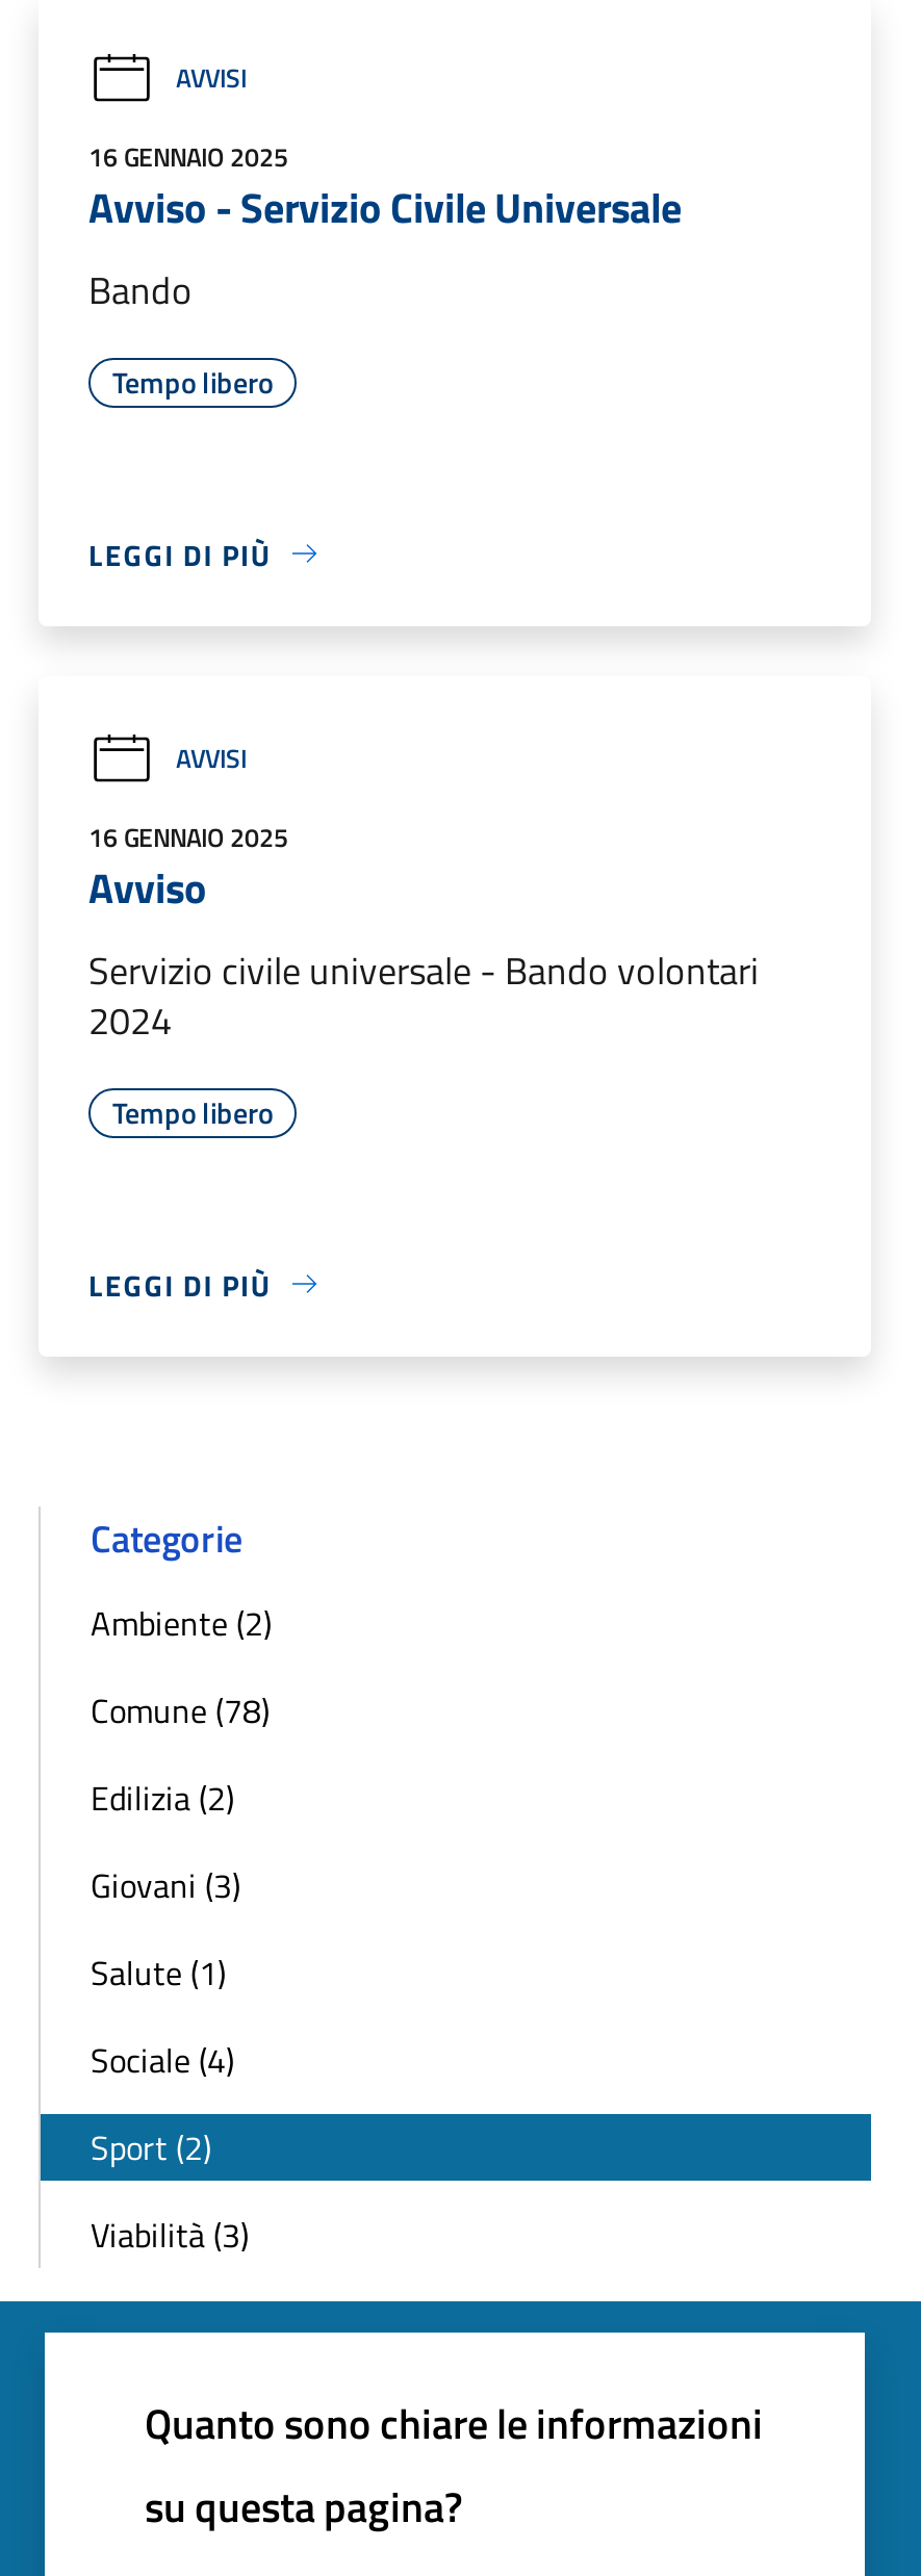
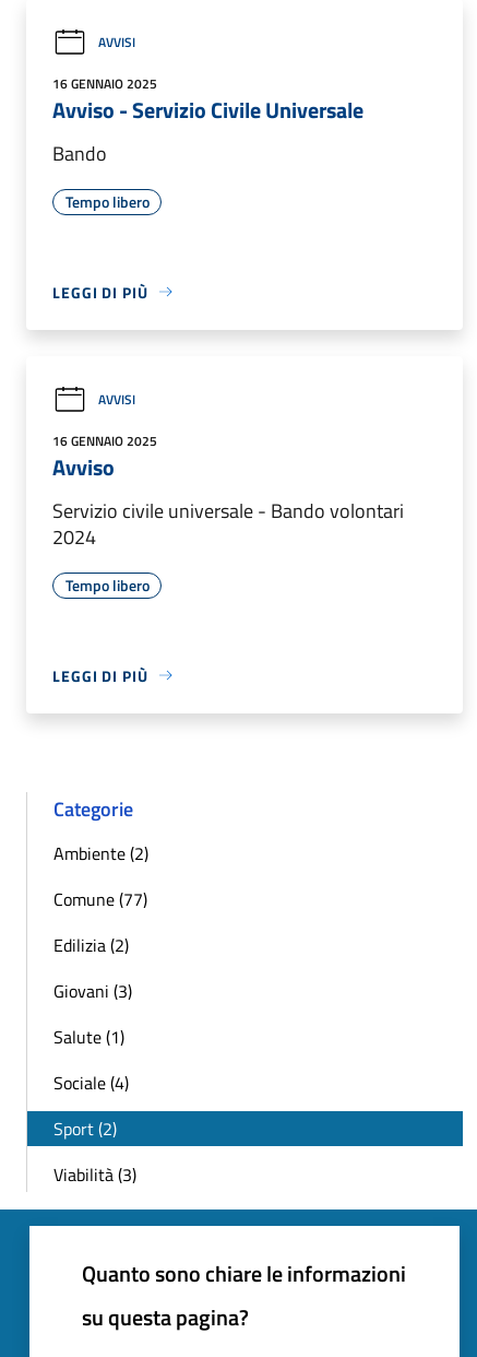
- Comune (78)
+ Comune (77)
